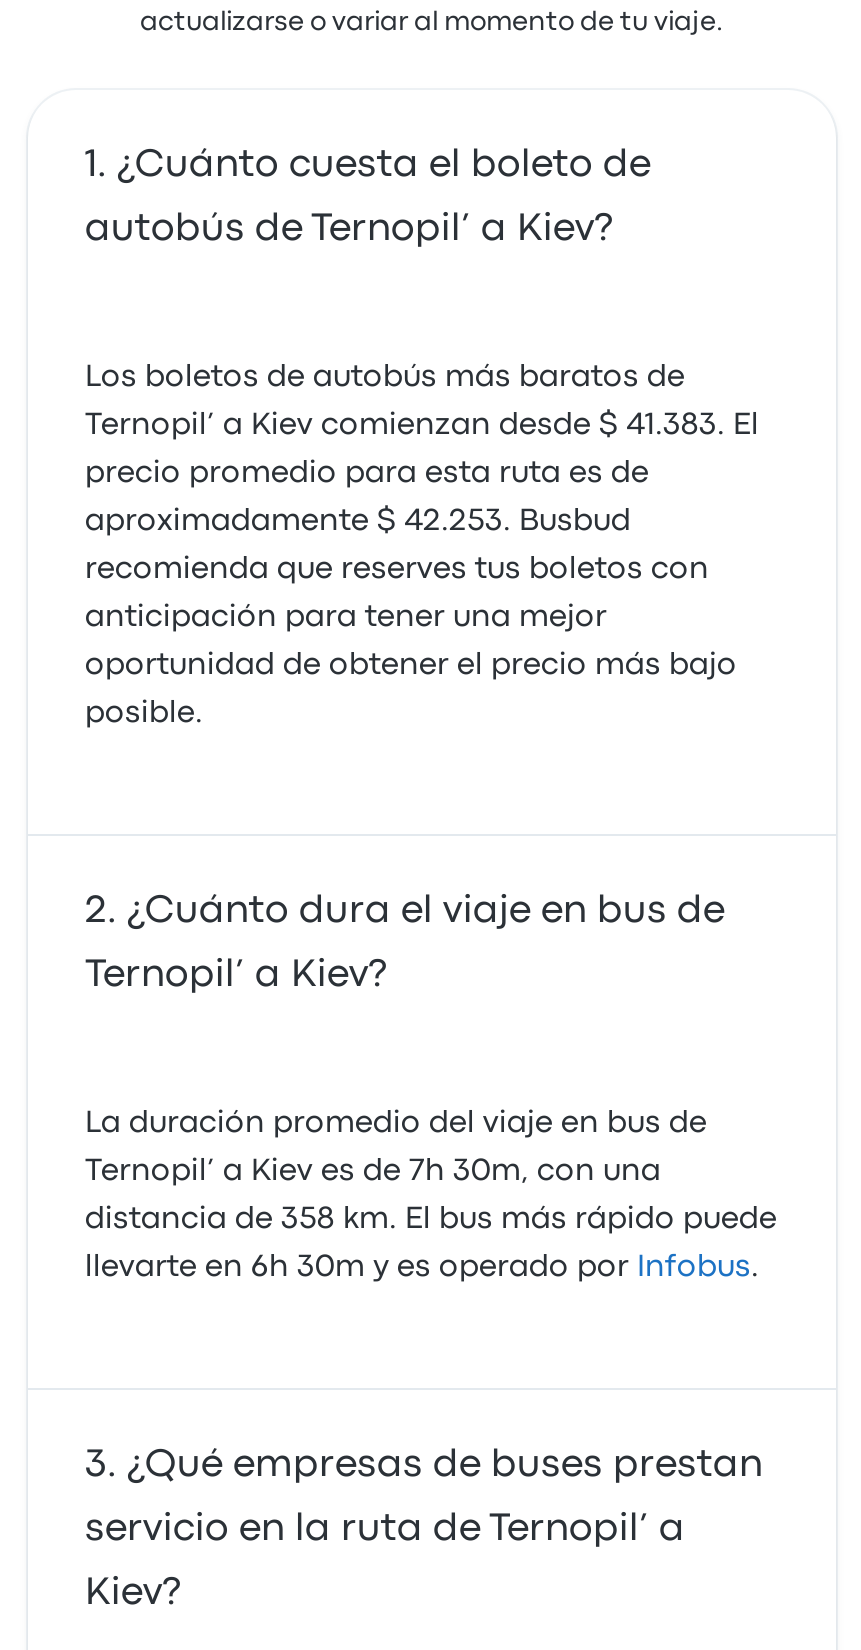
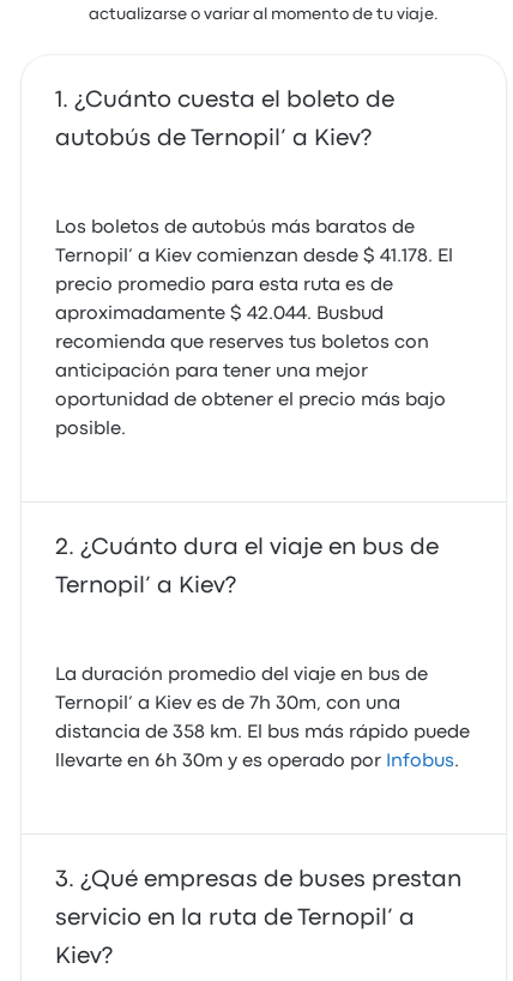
- Ternopil’ a Kiev comienzan desde $ 41.383. El
+ Ternopil’ a Kiev comienzan desde $ 41.178. El

- aproximadamente $ 42.253. Busbud
+ aproximadamente $ 42.044. Busbud
